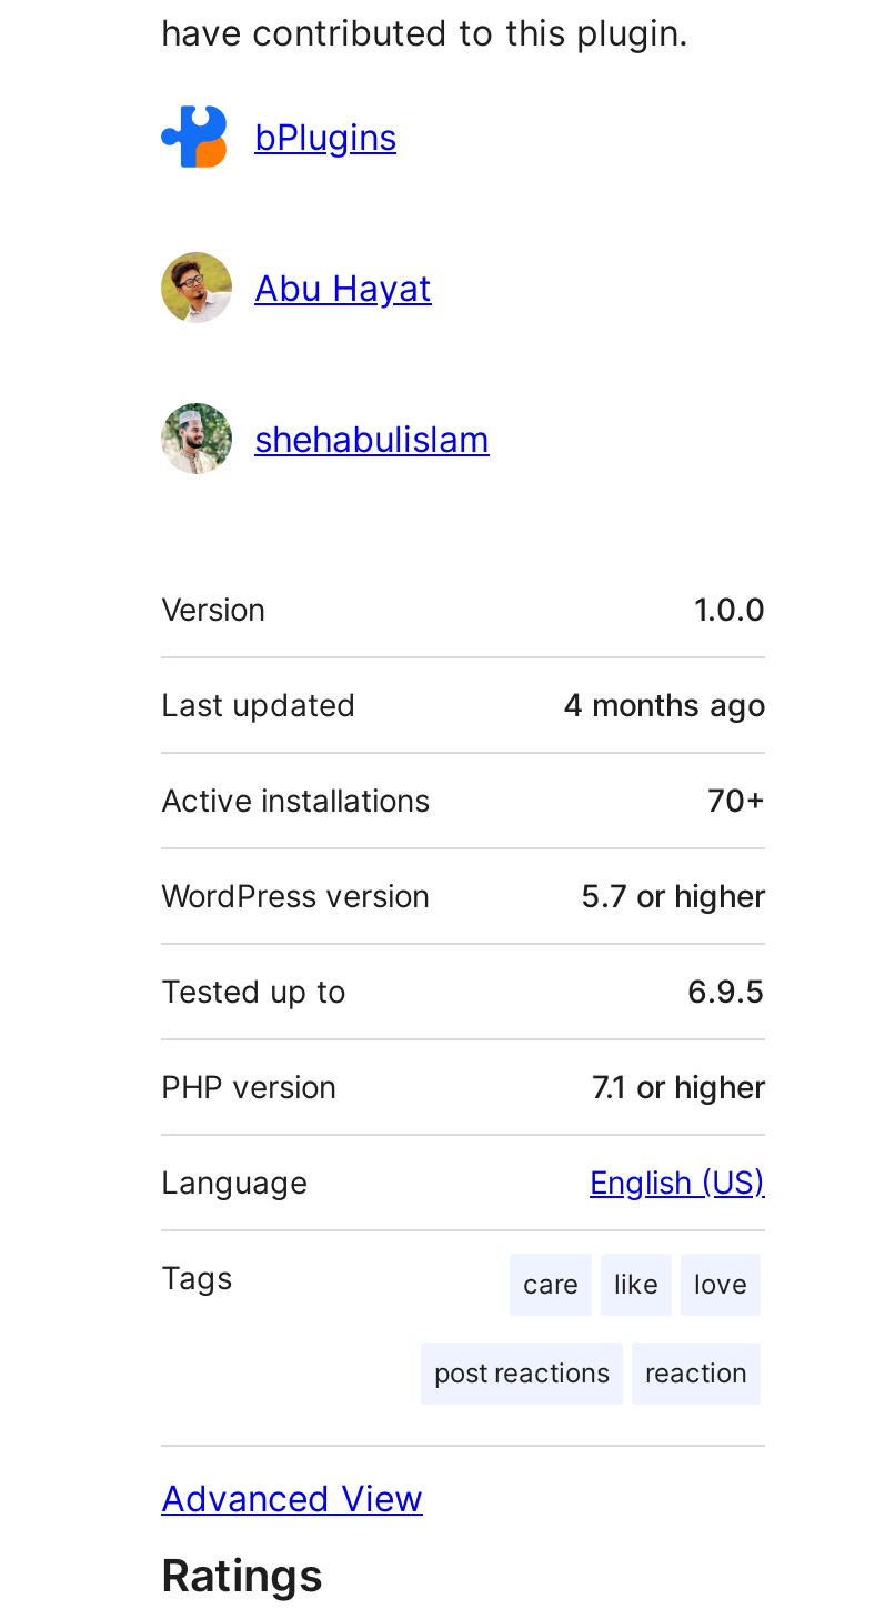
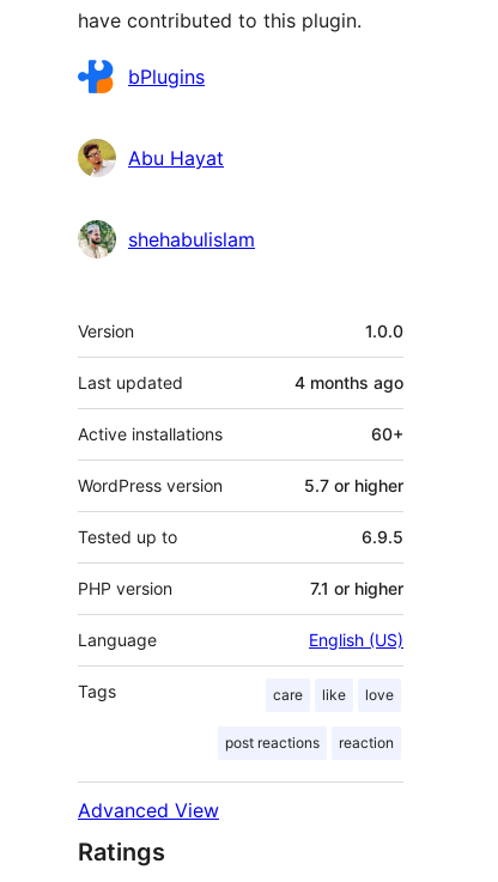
- 70+
+ 60+
